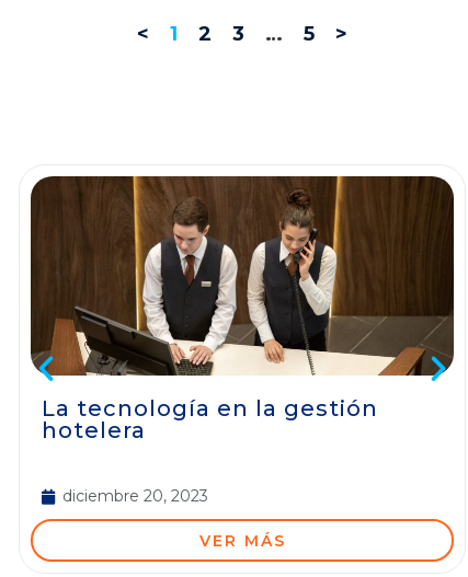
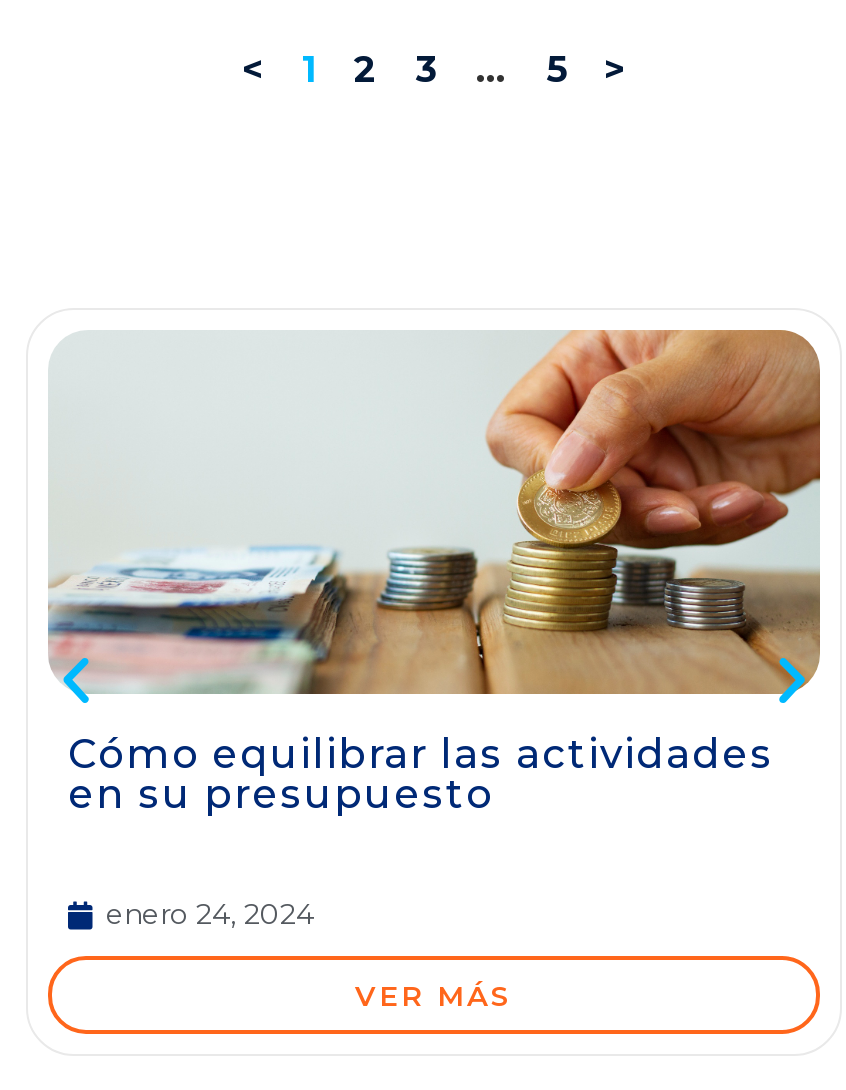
- [image]
- La tecnología en la gestión
- hotelera
+ [image]
+ Cómo equilibrar las actividades
+ en su presupuesto

- diciembre 20, 2023
+ enero 24, 2024
